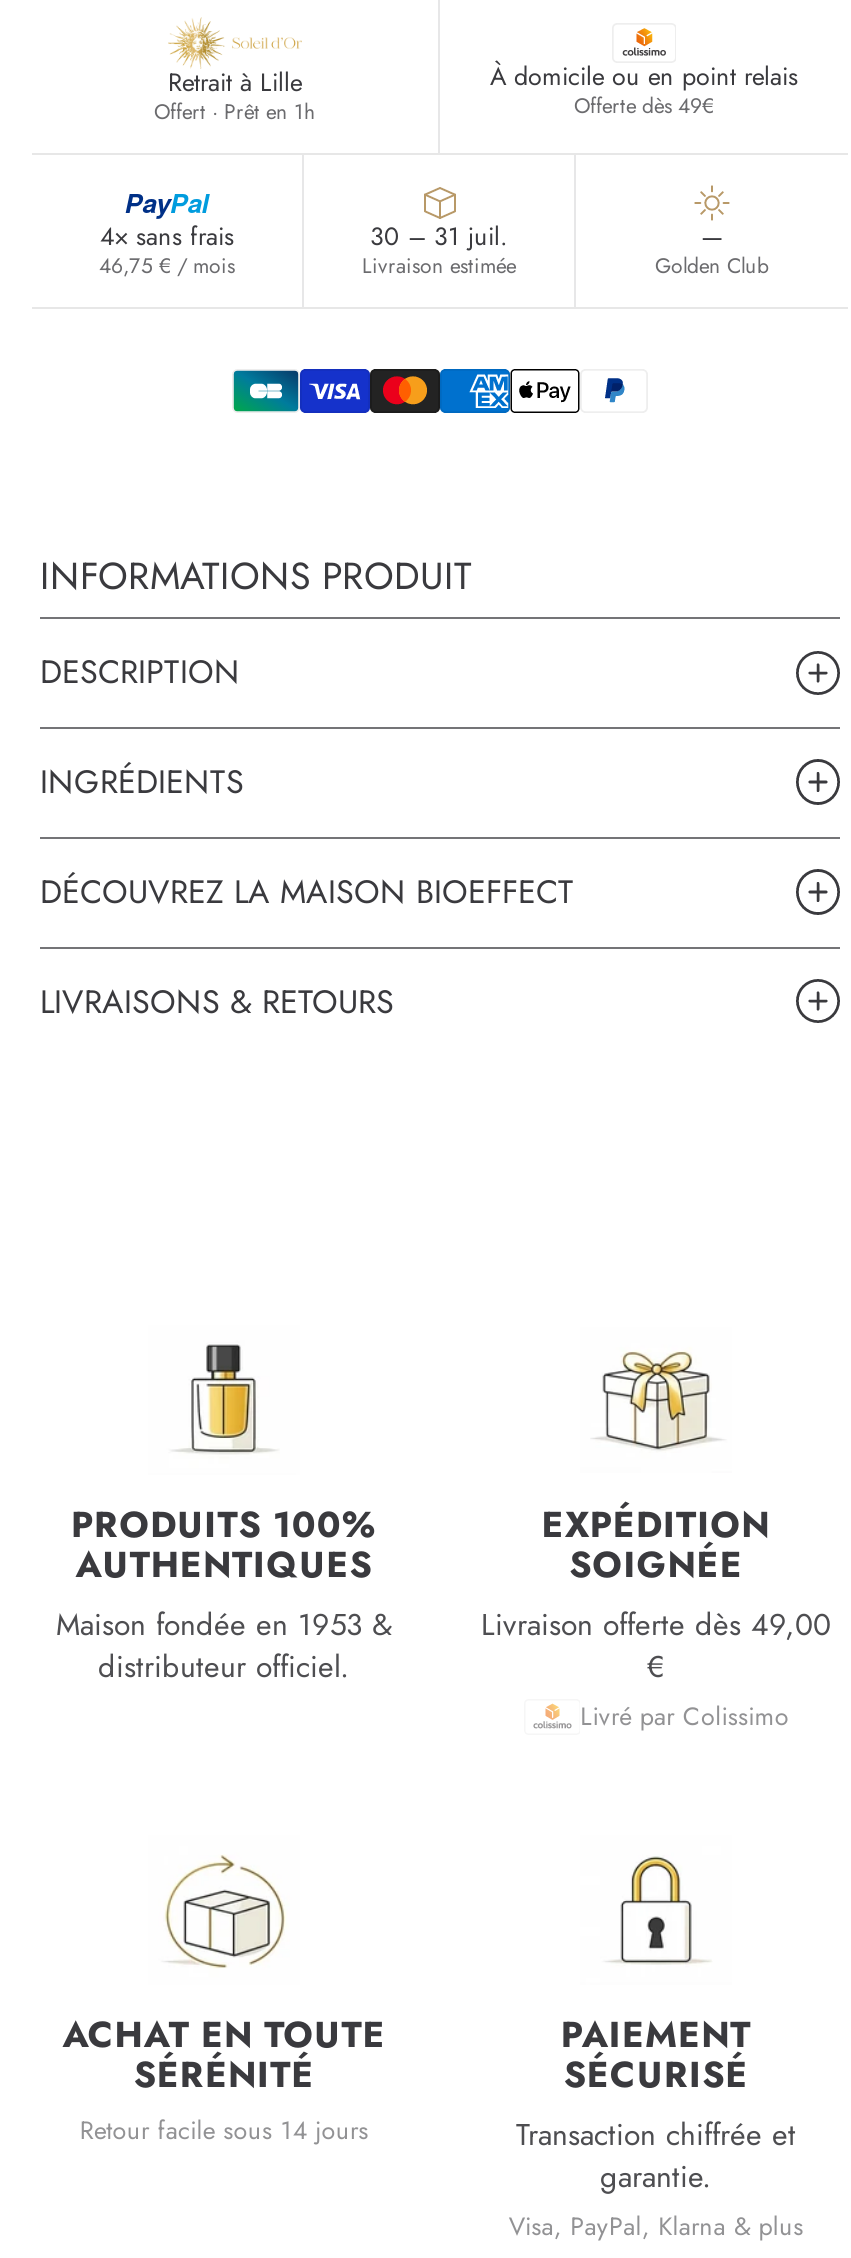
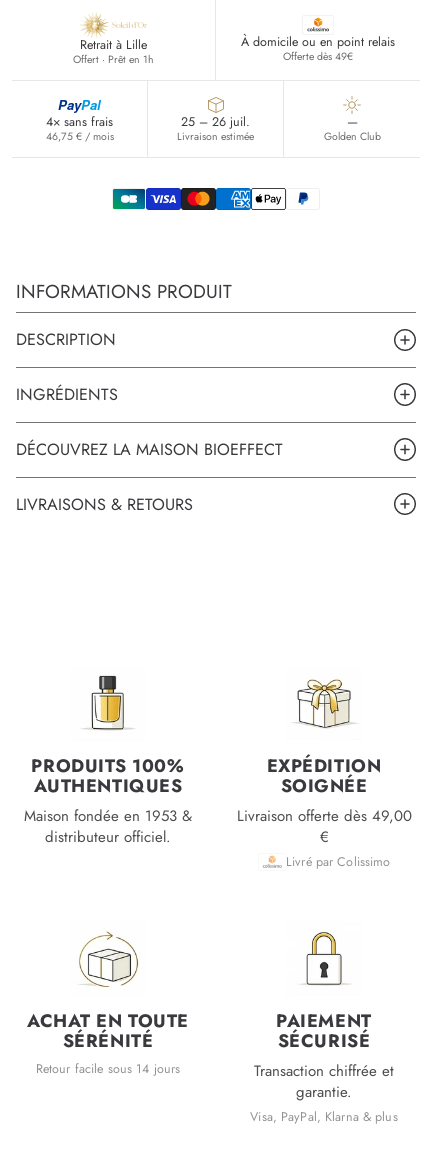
- 30 – 31 juil.
+ 25 – 26 juil.
